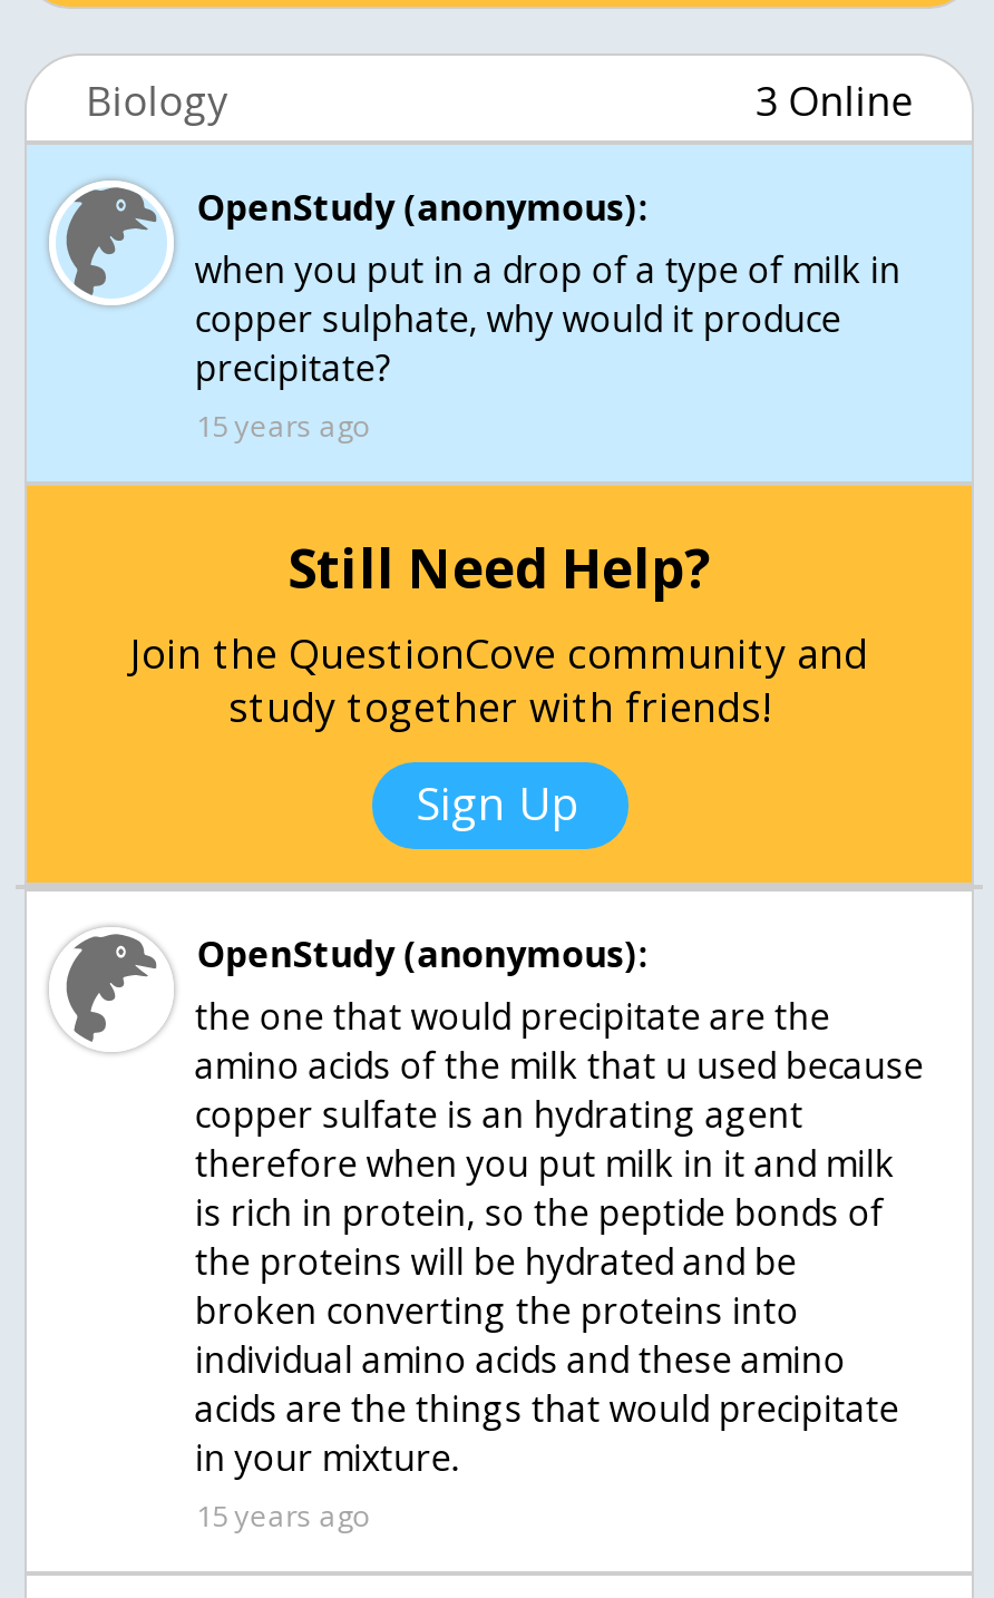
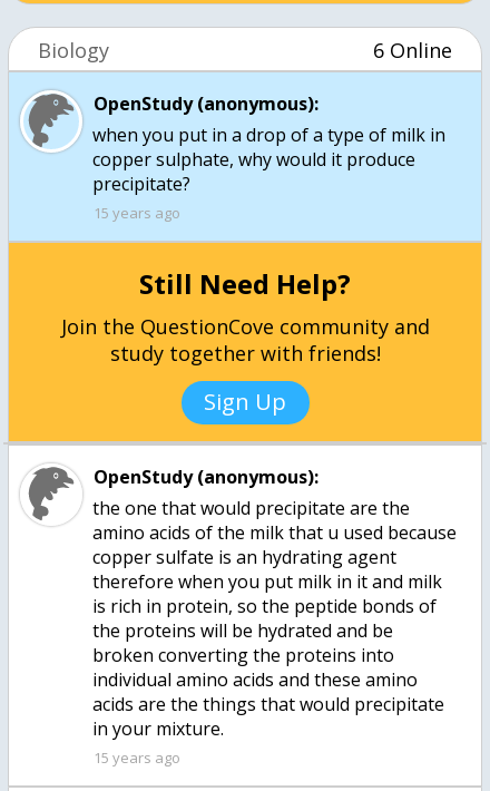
- 3 Online
+ 6 Online
